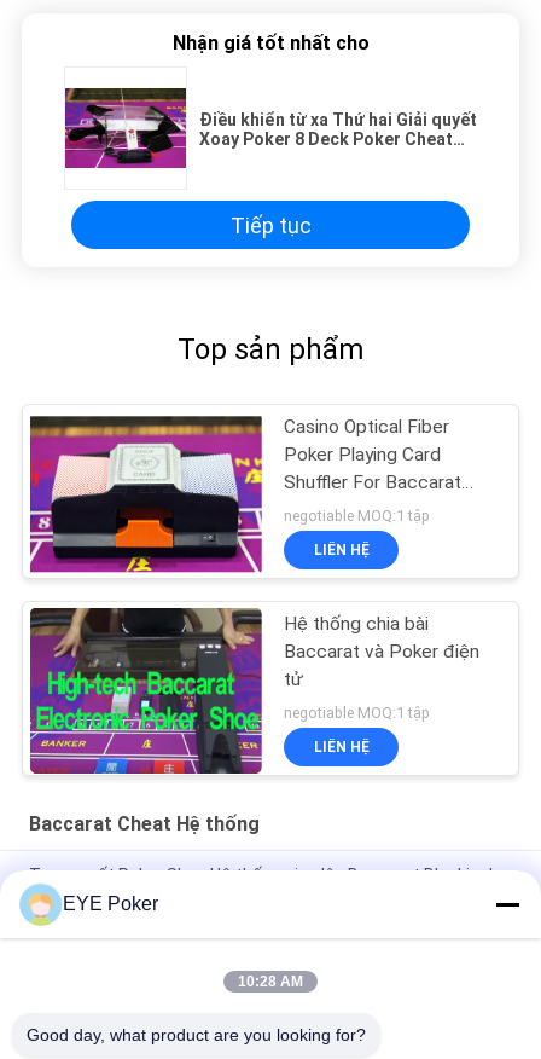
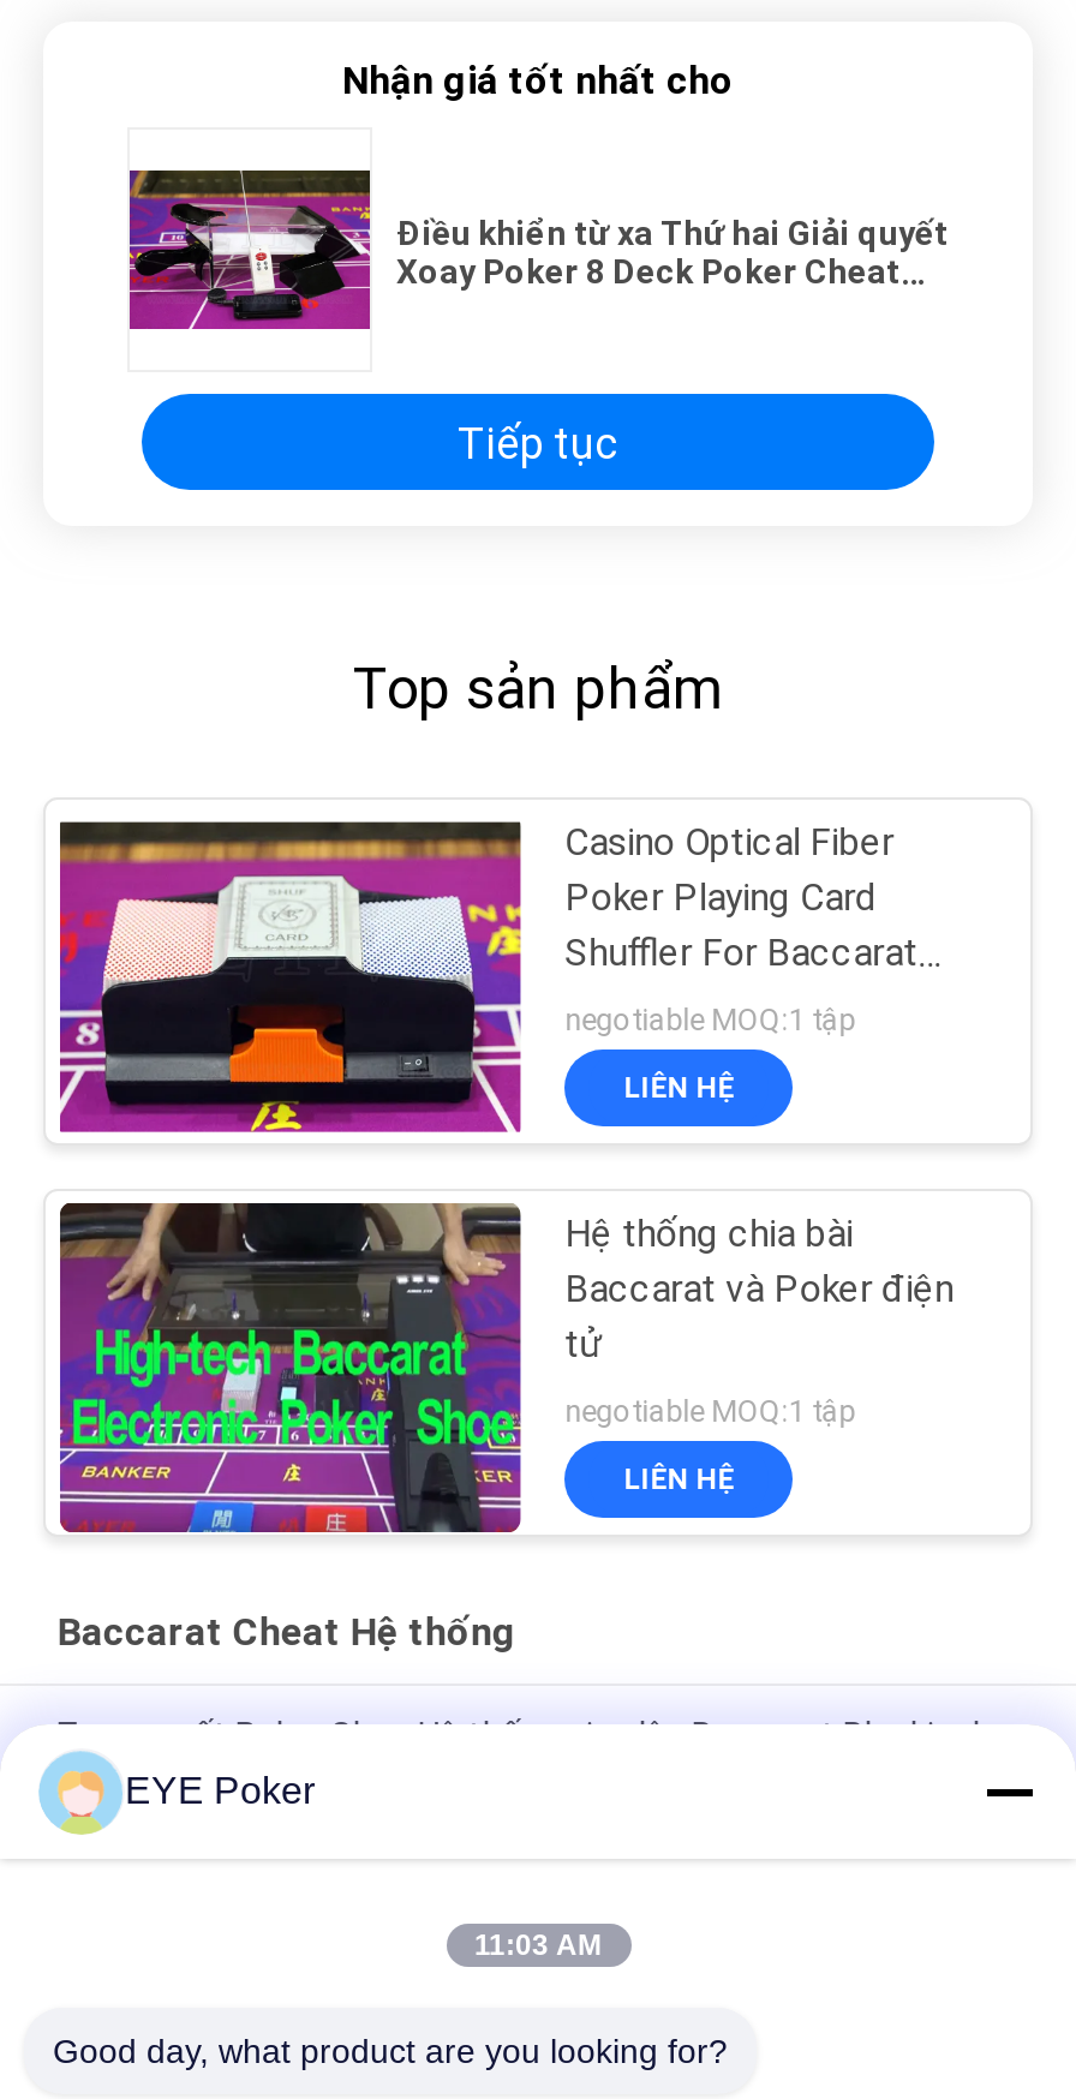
- 10:28 AM
+ 11:03 AM
